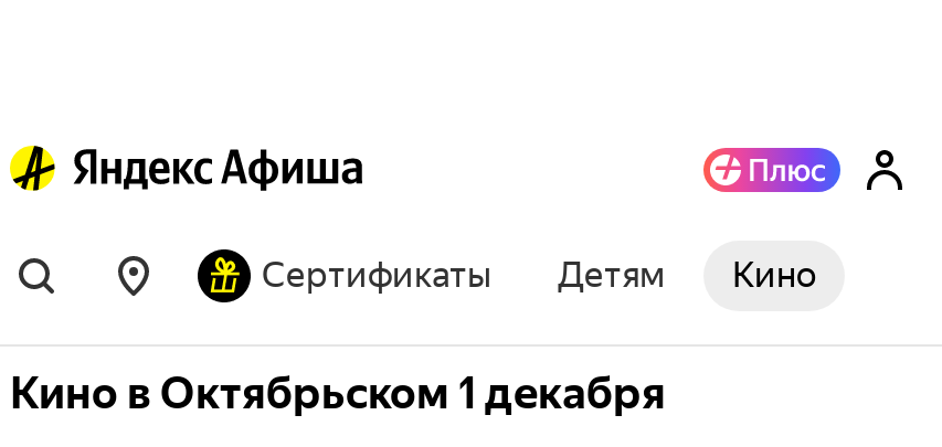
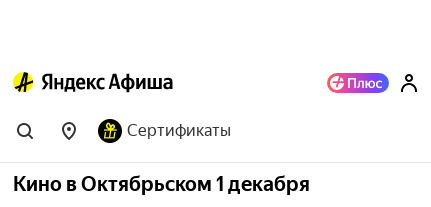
- Детям
- Кино
